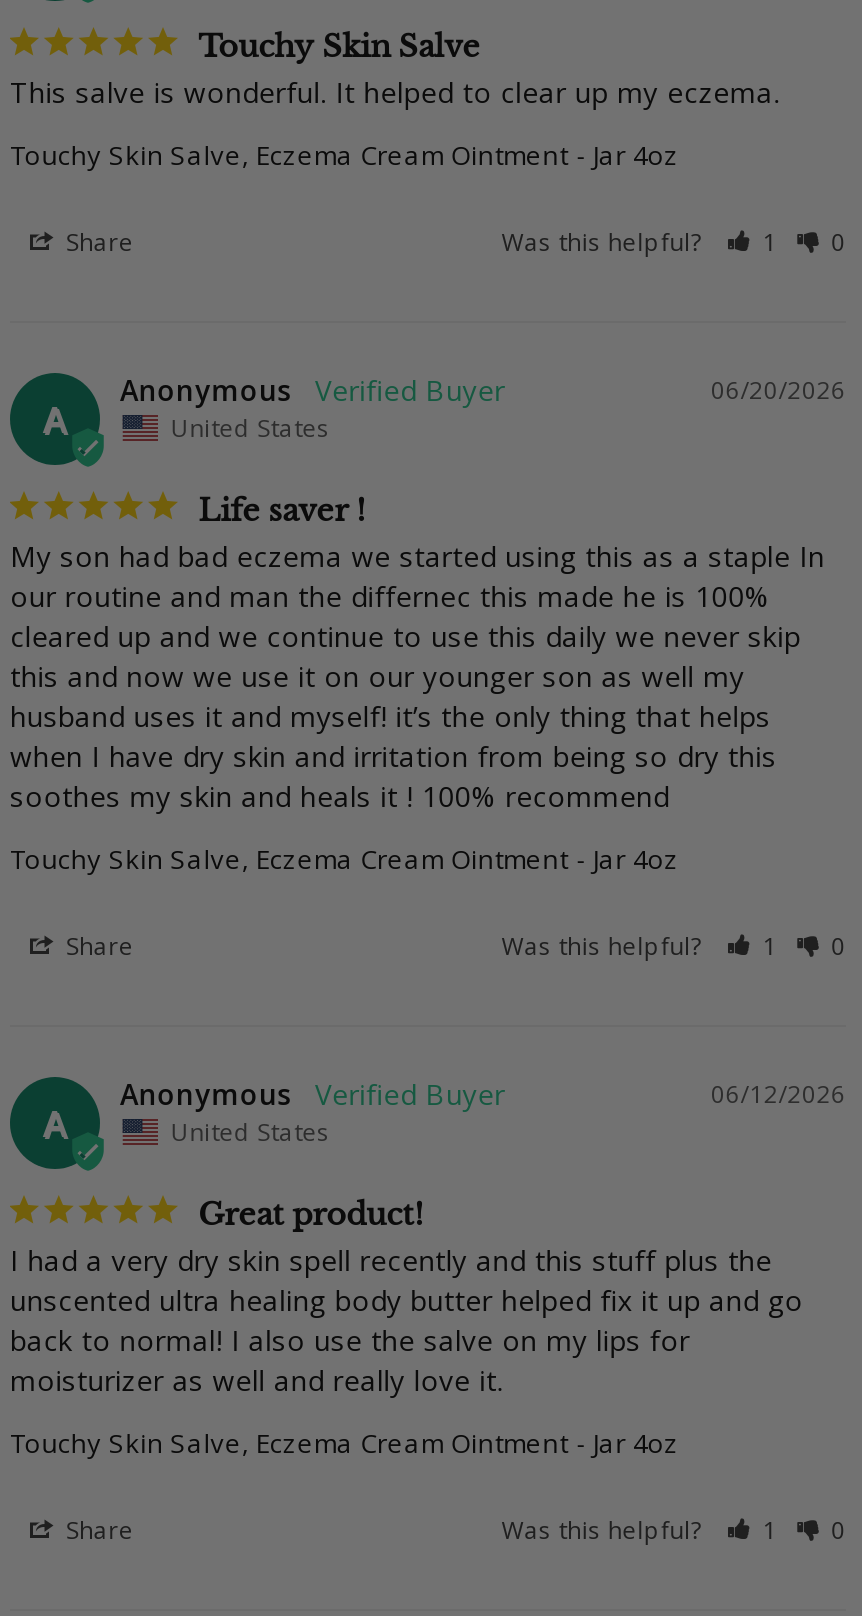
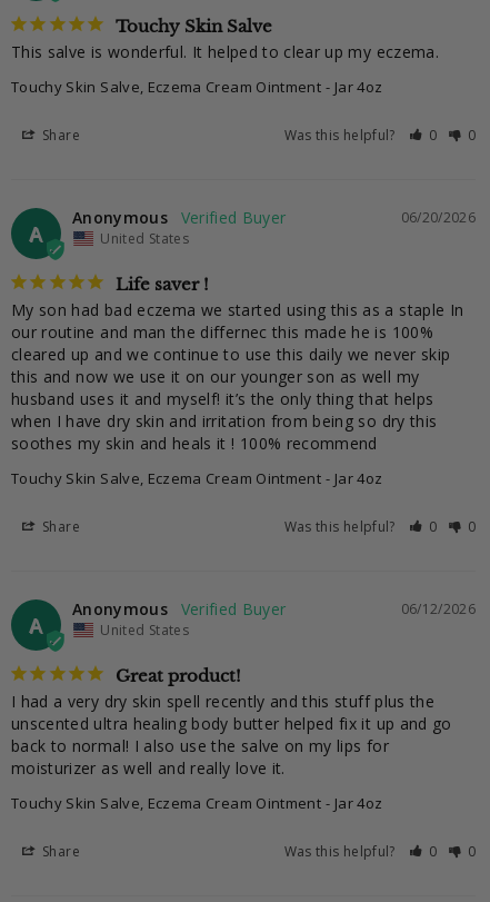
- Was this helpful? 1 0
+ Was this helpful? 0 0

- Was this helpful? 1 0
+ Was this helpful? 0 0

- Was this helpful? 1 0
+ Was this helpful? 0 0
